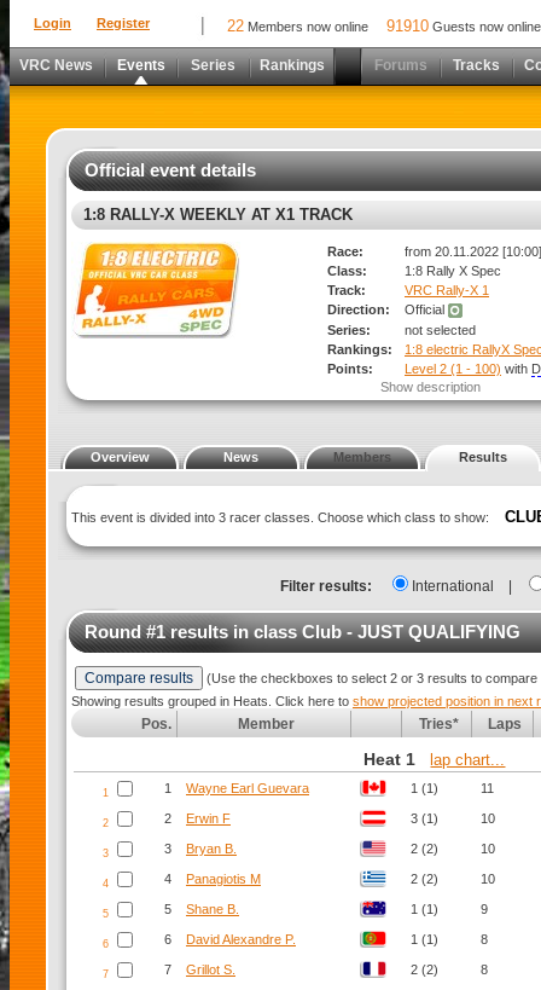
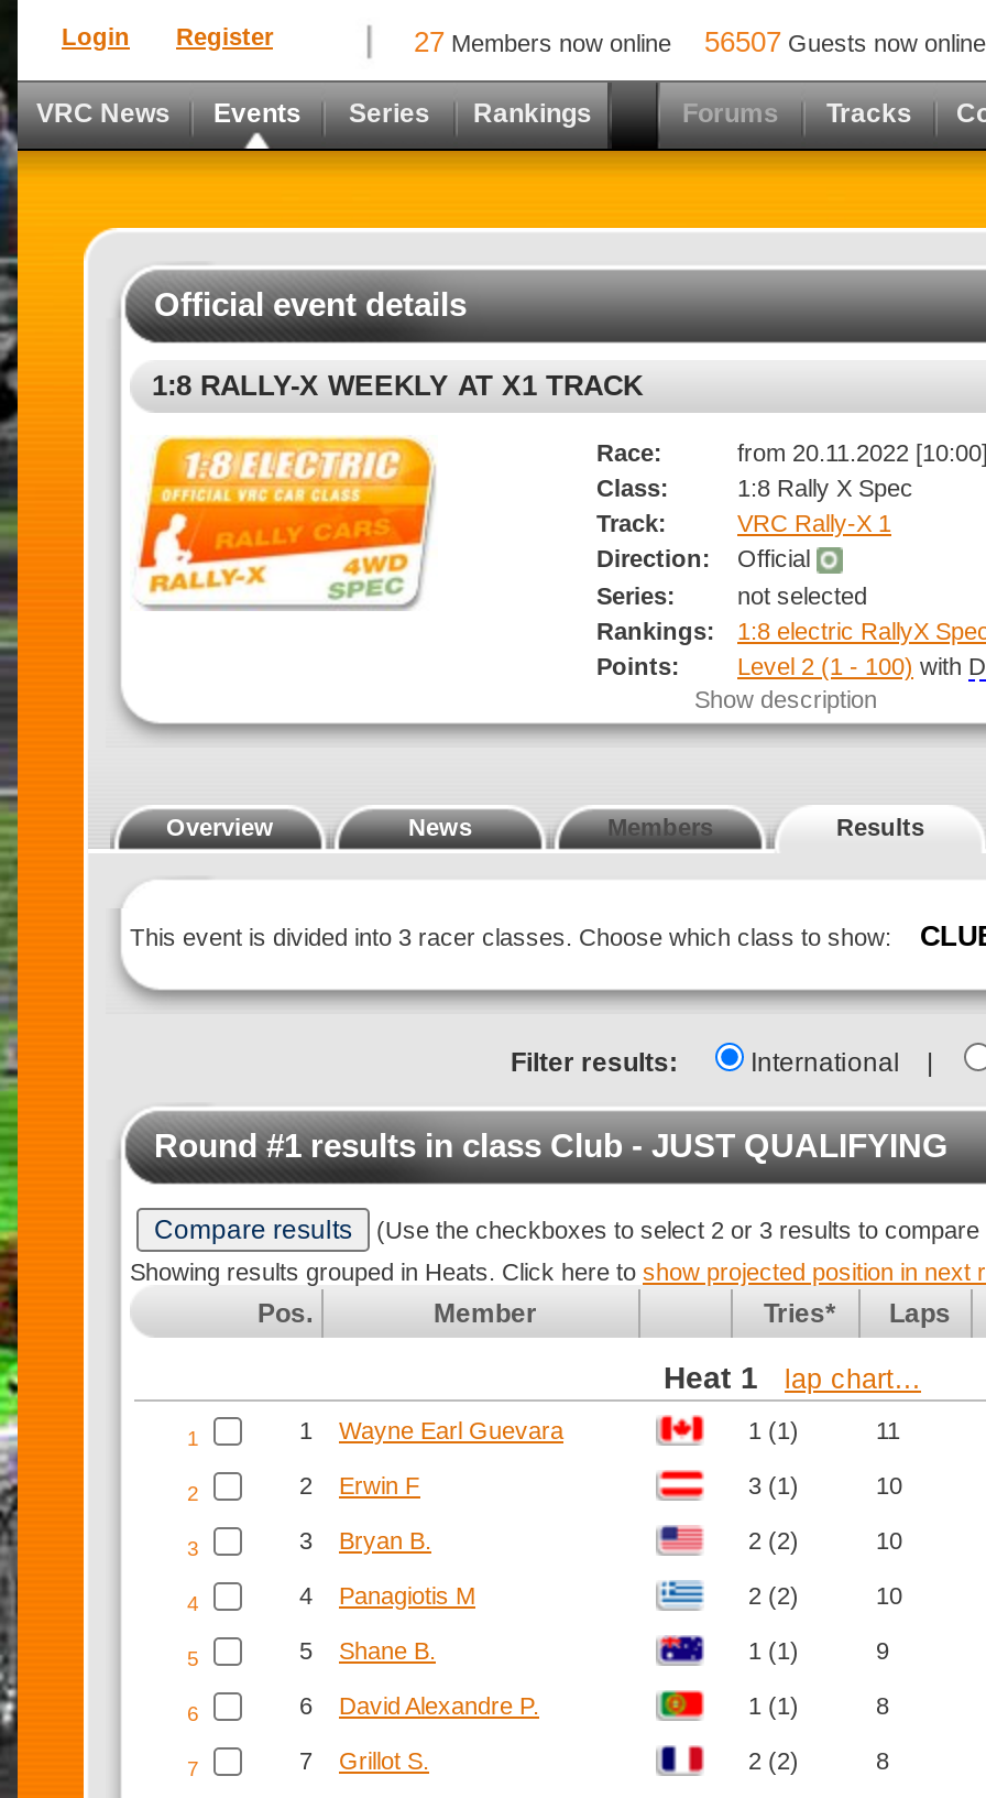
- 22 Members now online 91910 Guests now online
+ 27 Members now online 56507 Guests now online
